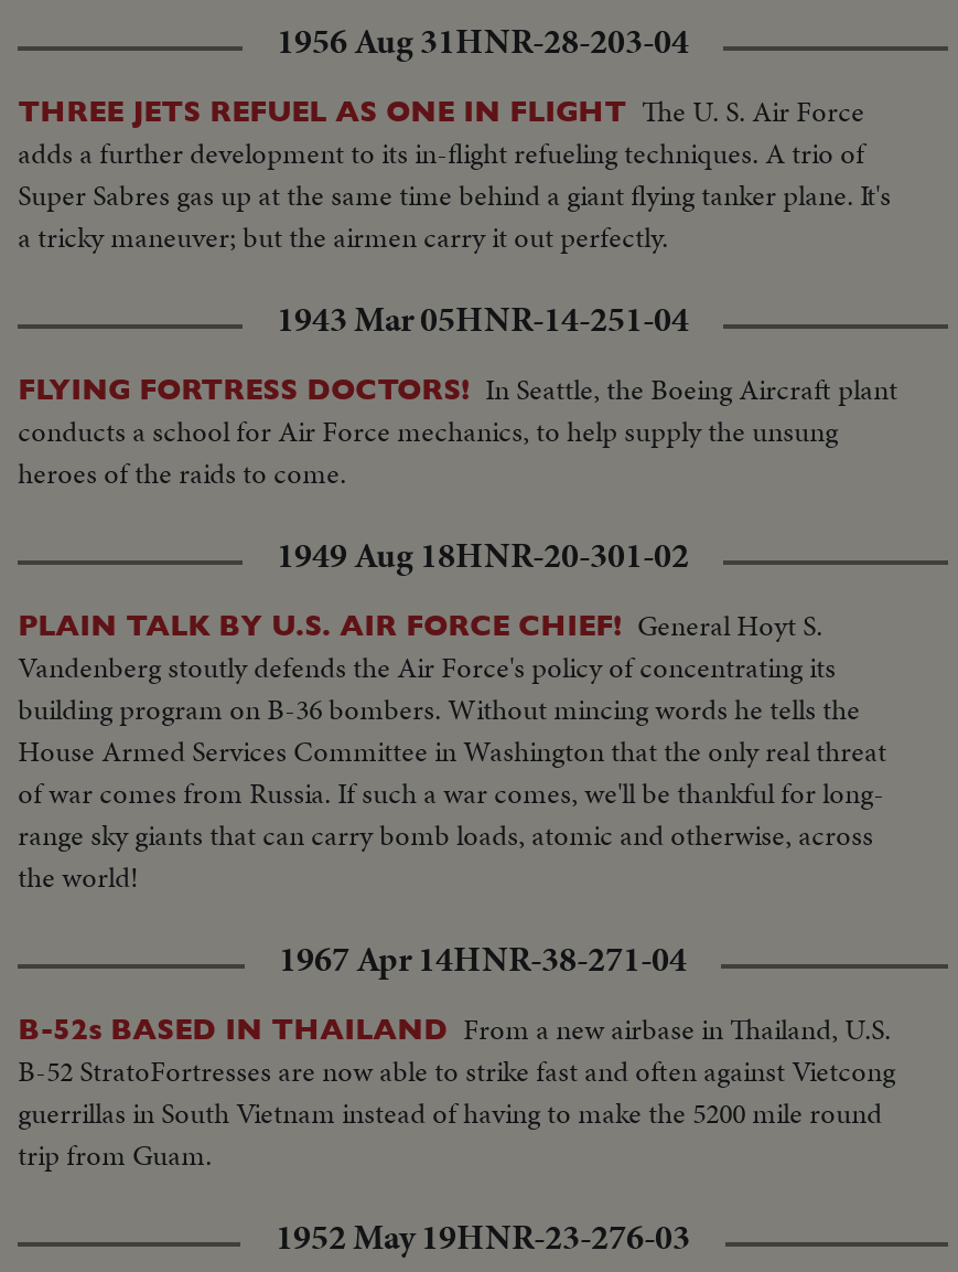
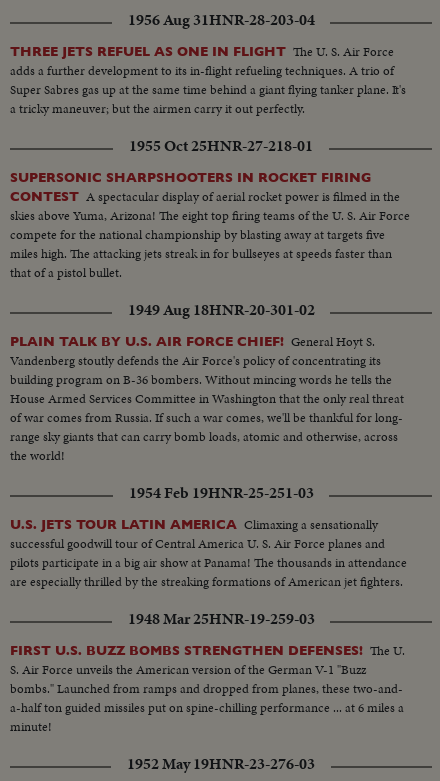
- 1943 Mar 05HNR-14-251-04
+ 1955 Oct 25HNR-27-218-01

- FLYING FORTRESS DOCTORS! In Seattle, the Boeing Aircraft plant
- conducts a school for Air Force mechanics, to help supply the unsung
- heroes of the raids to come.
+ SUPERSONIC SHARPSHOOTERS IN ROCKET FIRING
+ CONTEST A spectacular display of aerial rocket power is filmed in the
+ skies above Yuma, Arizona! The eight top firing teams of the U. S. Air Force
+ compete for the national championship by blasting away at targets five
+ miles high. The attacking jets streak in for bullseyes at speeds faster than
+ that of a pistol bullet.

- 1967 Apr 14HNR-38-271-04
- B-52s BASED IN THAILAND From a new airbase in Thailand, U.S.
- B-52 StratoFortresses are now able to strike fast and often against Vietcong
- guerrillas in South Vietnam instead of having to make the 5200 mile round
- trip from Guam.
+ 1954 Feb 19HNR-25-251-03
+ U.S. JETS TOUR LATIN AMERICA Climaxing a sensationally
+ successful goodwill tour of Central America U. S. Air Force planes and
+ pilots participate in a big air show at Panama! The thousands in attendance
+ are especially thrilled by the streaking formations of American jet fighters.
+ 1948 Mar 25HNR-19-259-03
+ FIRST U.S. BUZZ BOMBS STRENGTHEN DEFENSES! The U.
+ S. Air Force unveils the American version of the German V-1 "Buzz
+ bombs." Launched from ramps and dropped from planes, these two-and-
+ a-half ton guided missiles put on spine-chilling performance ... at 6 miles a
+ minute!
